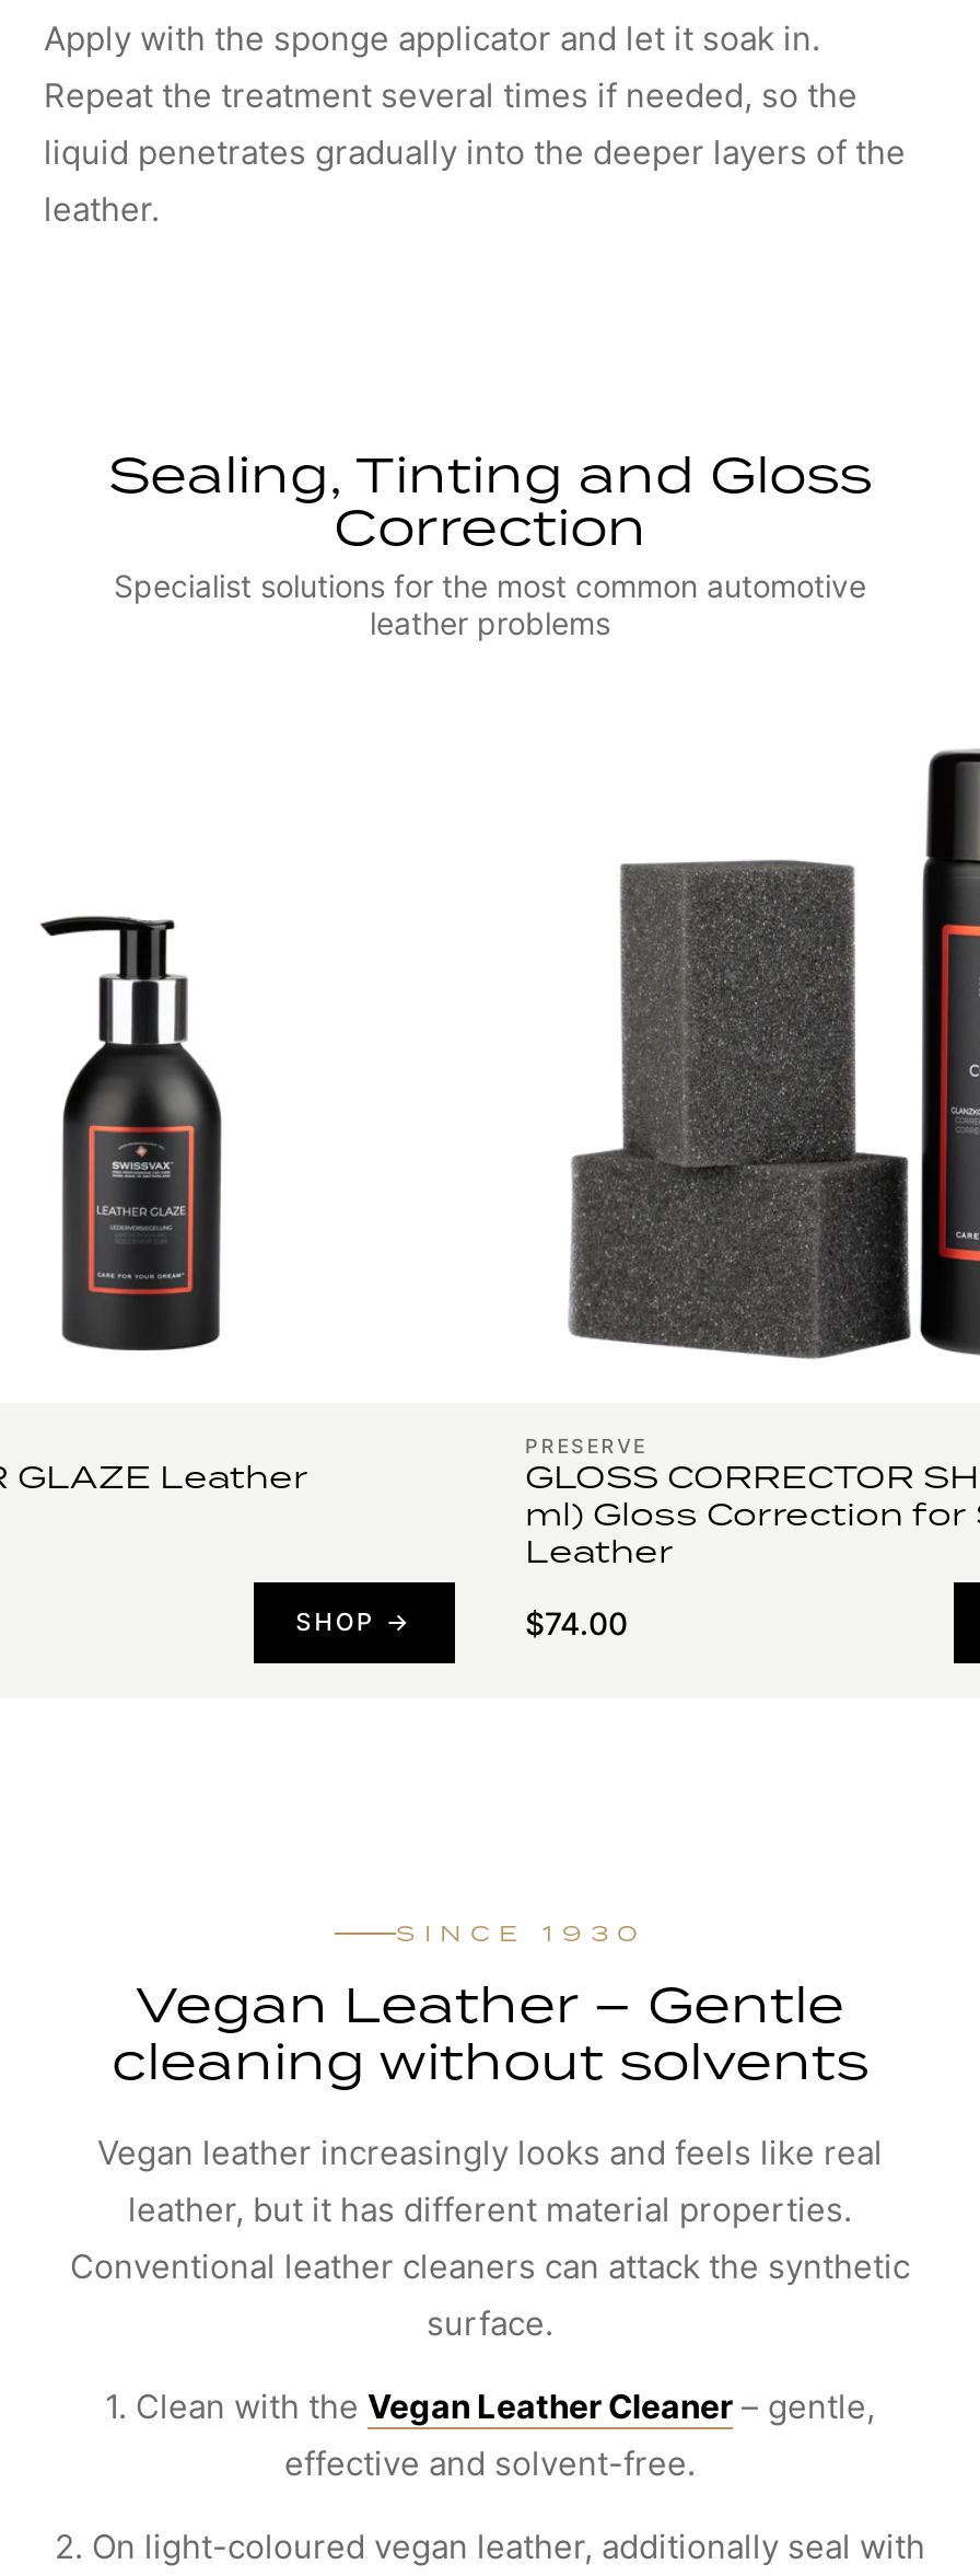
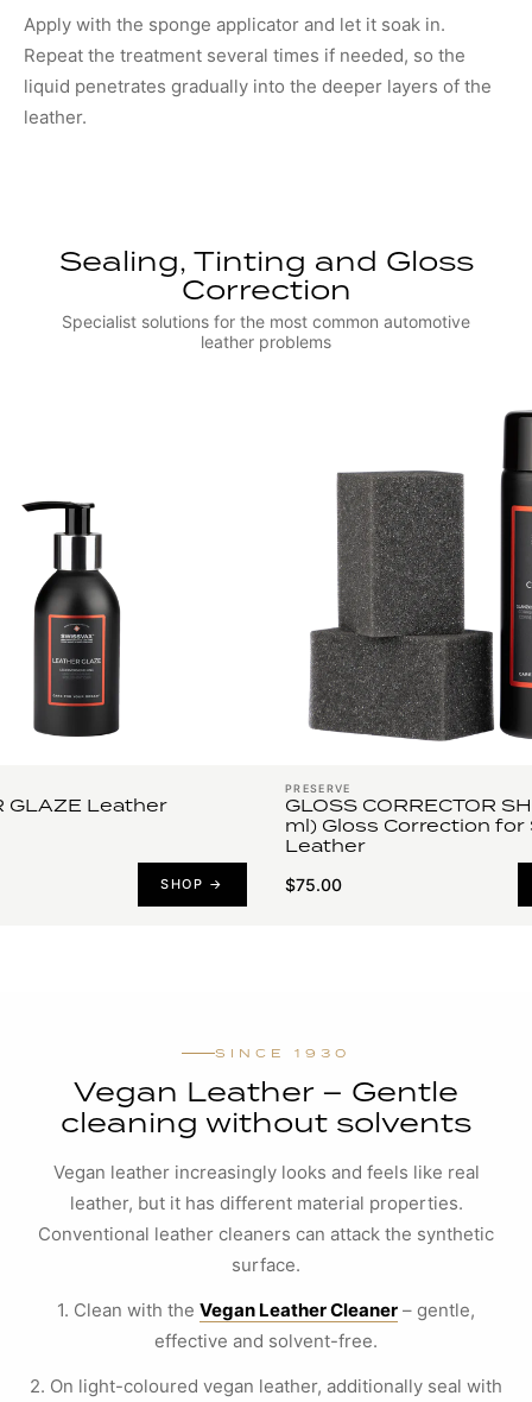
- $74.00
+ $75.00
